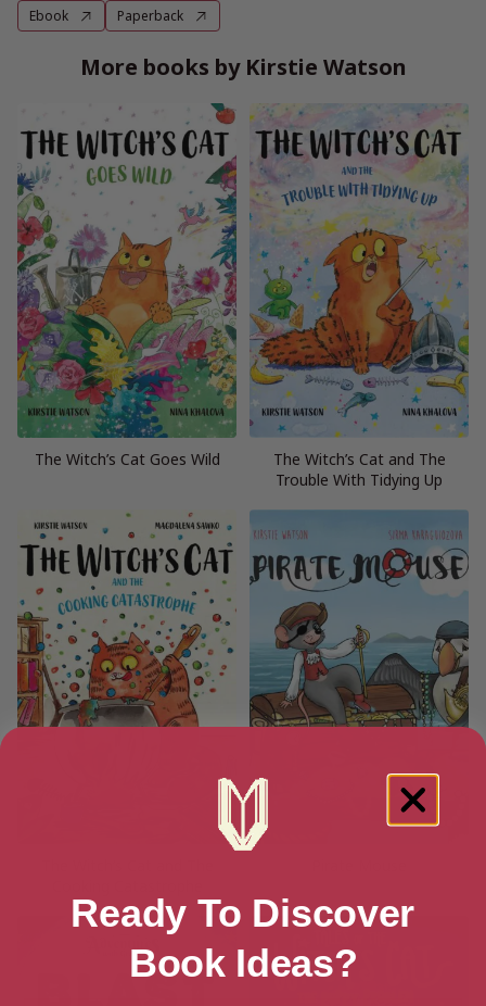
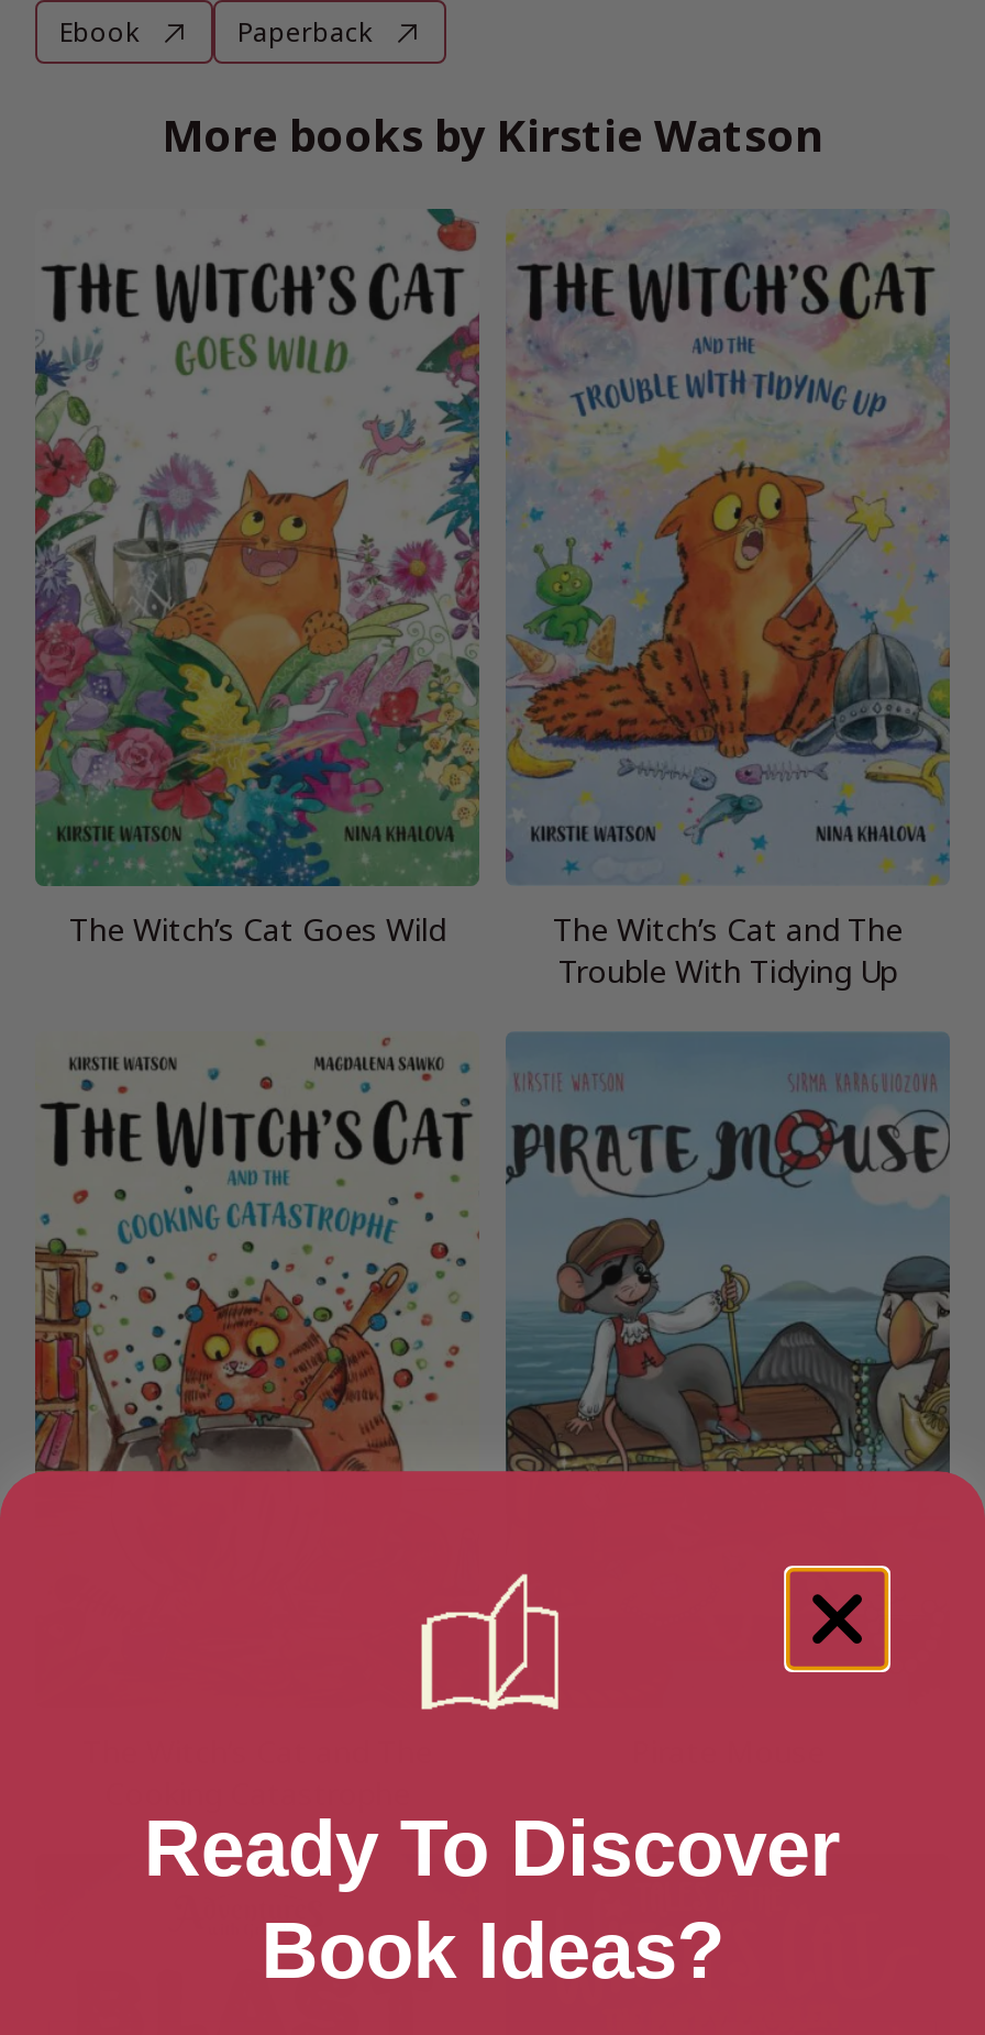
- [image]
+ [image]
